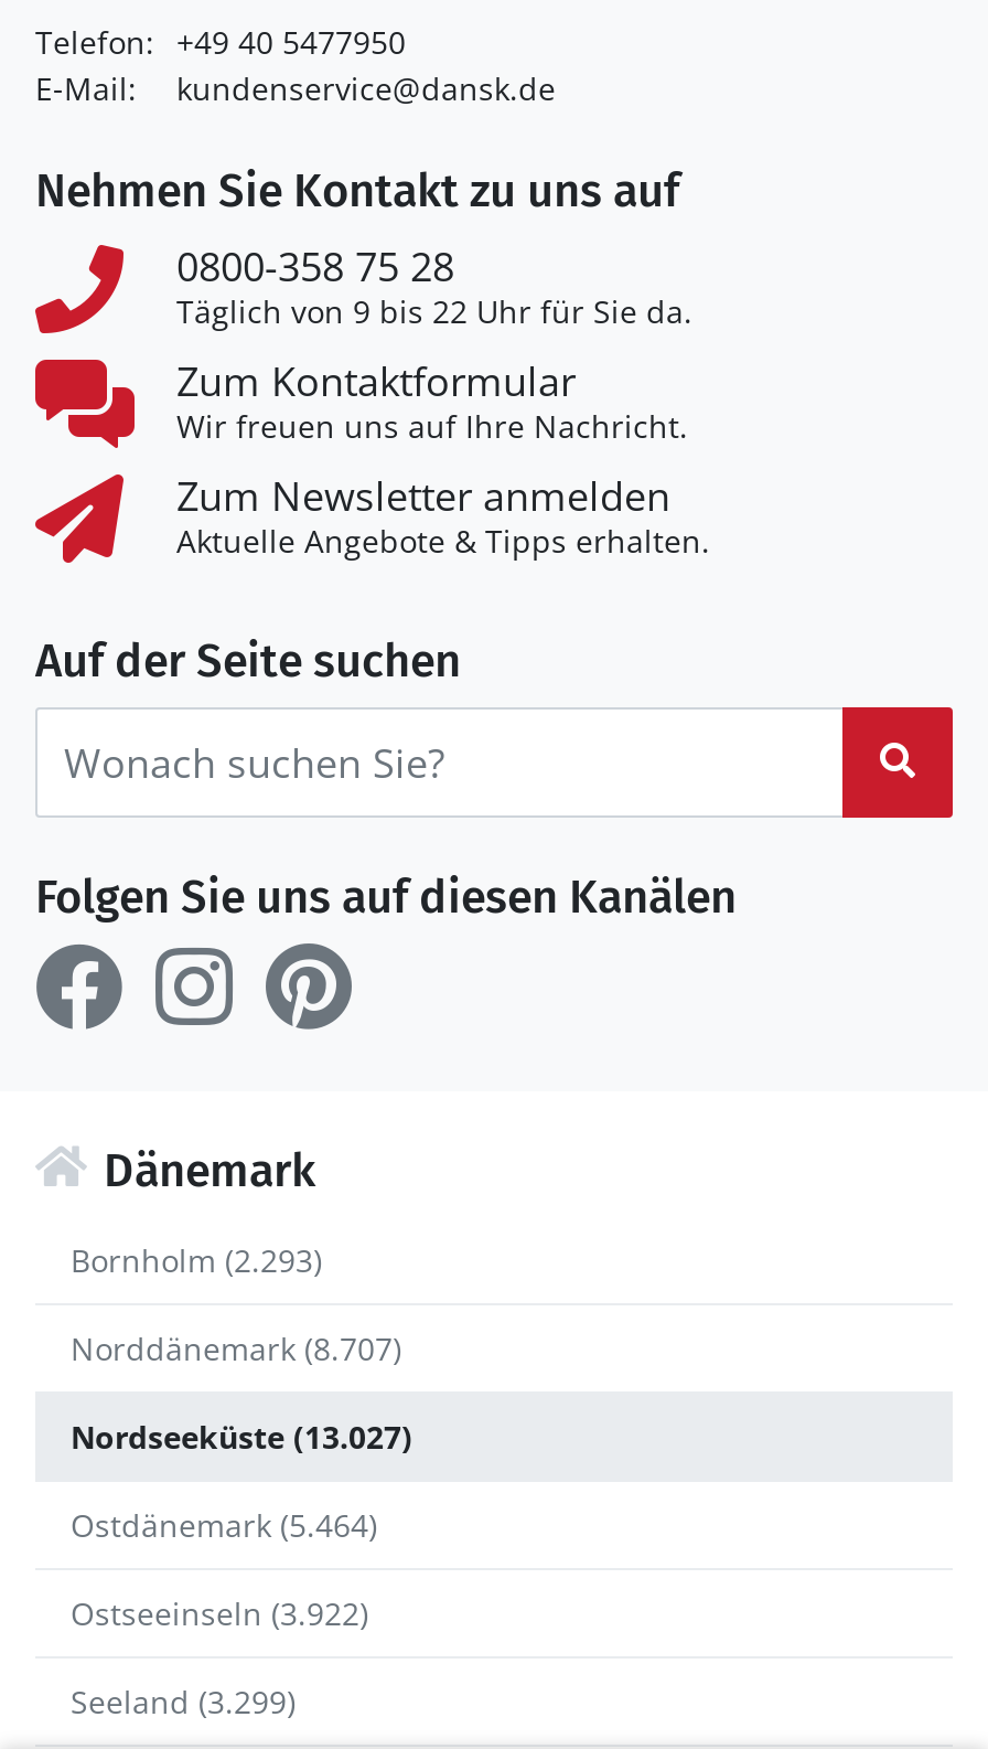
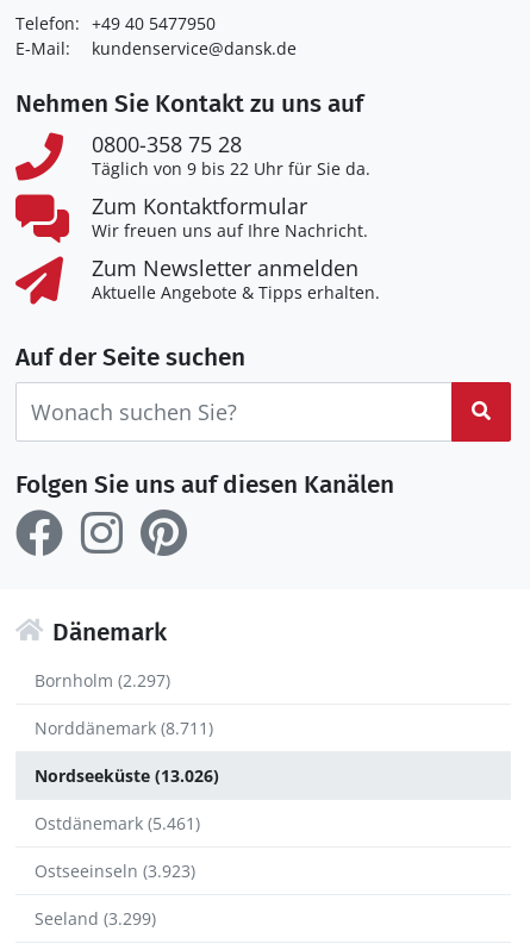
- Bornholm (2.293)
+ Bornholm (2.297)

- Norddänemark (8.707)
+ Norddänemark (8.711)

- Nordseeküste (13.027)
+ Nordseeküste (13.026)

- Ostdänemark (5.464)
+ Ostdänemark (5.461)

- Ostseeinseln (3.922)
+ Ostseeinseln (3.923)
